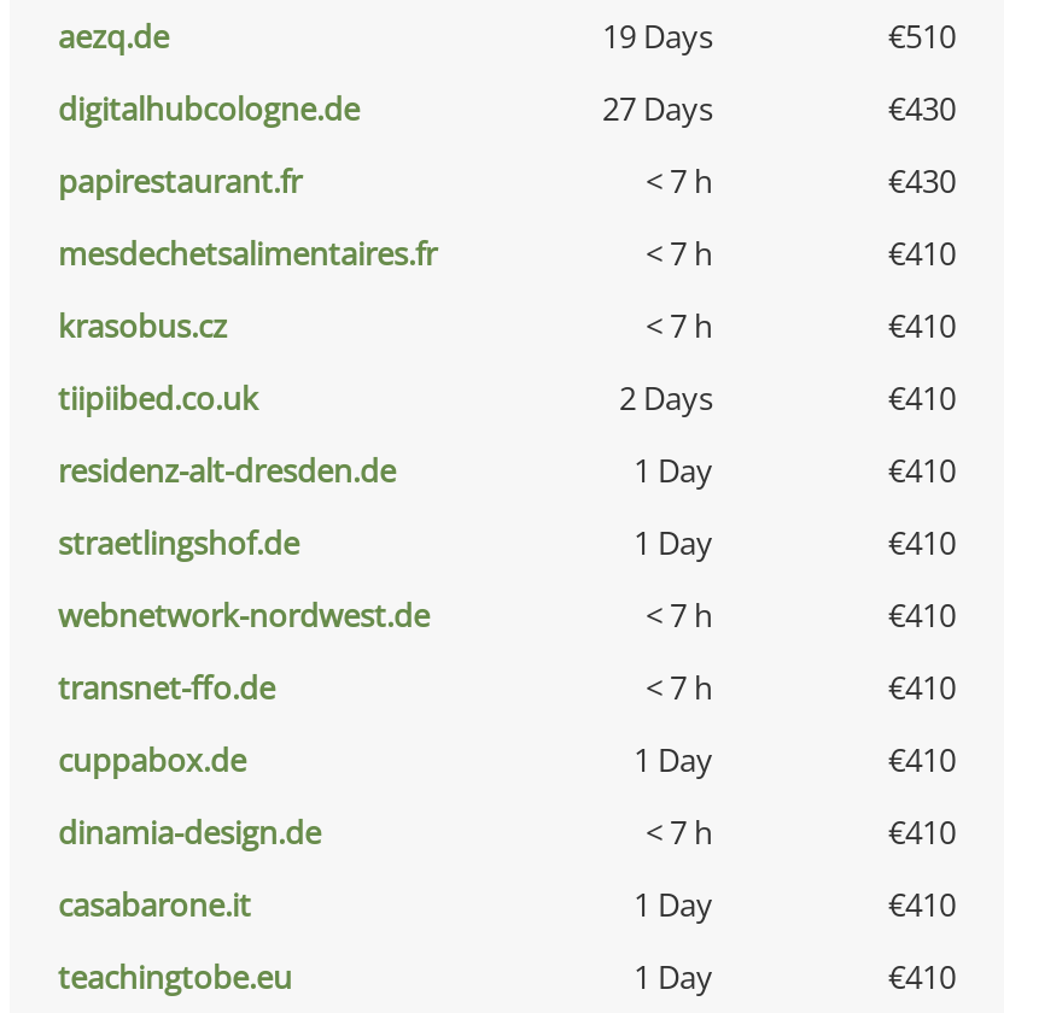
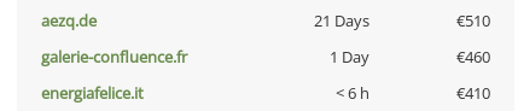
- 19 Days
+ 21 Days

- digitalhubcologne.de
- 27 Days
- €430
- papirestaurant.fr
- < 7 h
- €430
- mesdechetsalimentaires.fr
- < 7 h
- €410
- krasobus.cz
- < 7 h
- €410
- tiipiibed.co.uk
- 2 Days
- €410
- residenz-alt-dresden.de
+ galerie-confluence.fr

- €410
- straetlingshof.de
- 1 Day
- €410
- webnetwork-nordwest.de
- < 7 h
- €410
- transnet-ffo.de
- < 7 h
- €410
- cuppabox.de
- 1 Day
- €410
- dinamia-design.de
- < 7 h
- €410
- casabarone.it
- 1 Day
- €410
- teachingtobe.eu
- 1 Day
+ €460
+ energiafelice.it
+ < 6 h
